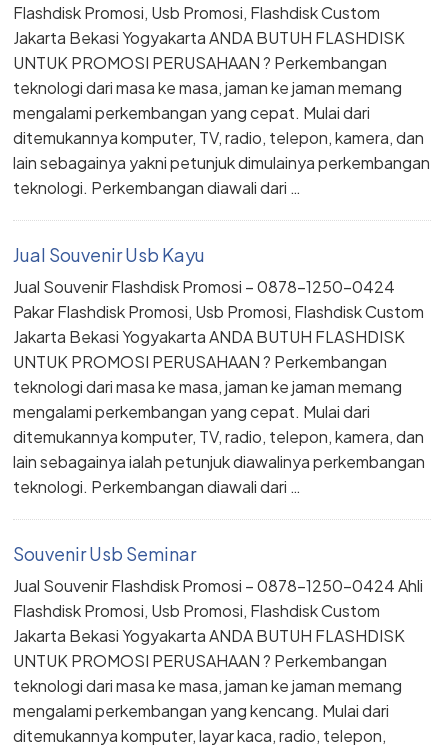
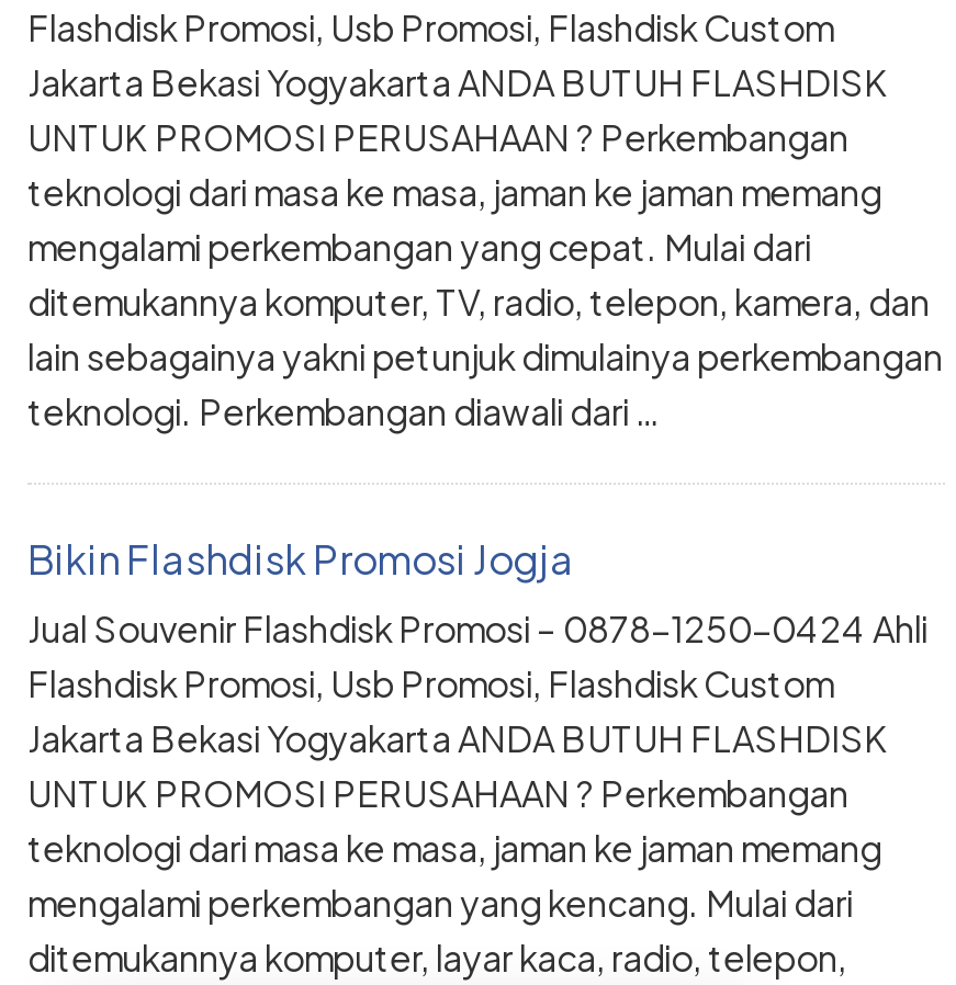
- Jual Souvenir Usb Kayu
- Jual Souvenir Flashdisk Promosi – 0878-1250-0424
- Pakar Flashdisk Promosi, Usb Promosi, Flashdisk Custom
- Jakarta Bekasi Yogyakarta ANDA BUTUH FLASHDISK
- UNTUK PROMOSI PERUSAHAAN ? Perkembangan
- teknologi dari masa ke masa, jaman ke jaman memang
- mengalami perkembangan yang cepat. Mulai dari
- ditemukannya komputer, TV, radio, telepon, kamera, dan
- lain sebagainya ialah petunjuk diawalinya perkembangan
- teknologi. Perkembangan diawali dari …
- Souvenir Usb Seminar
+ Bikin Flashdisk Promosi Jogja
